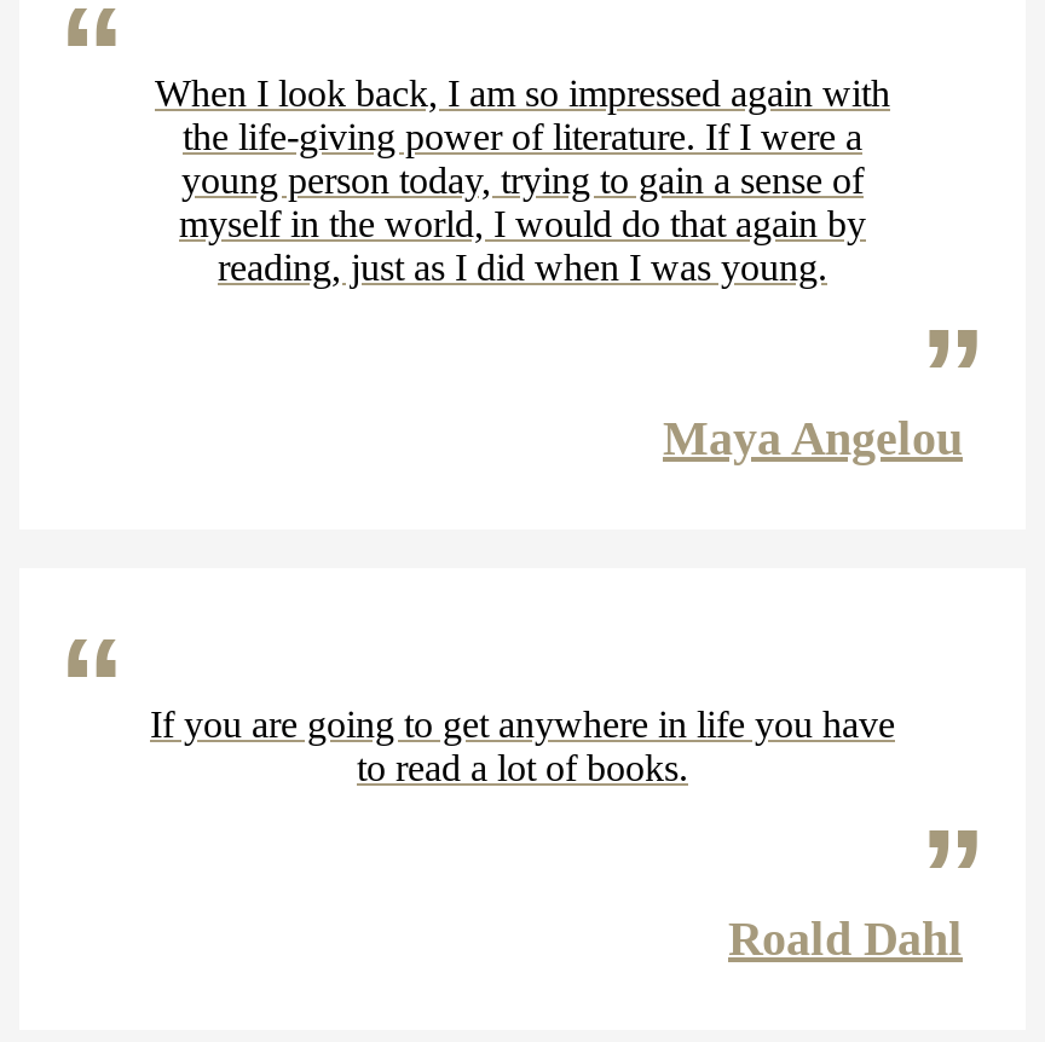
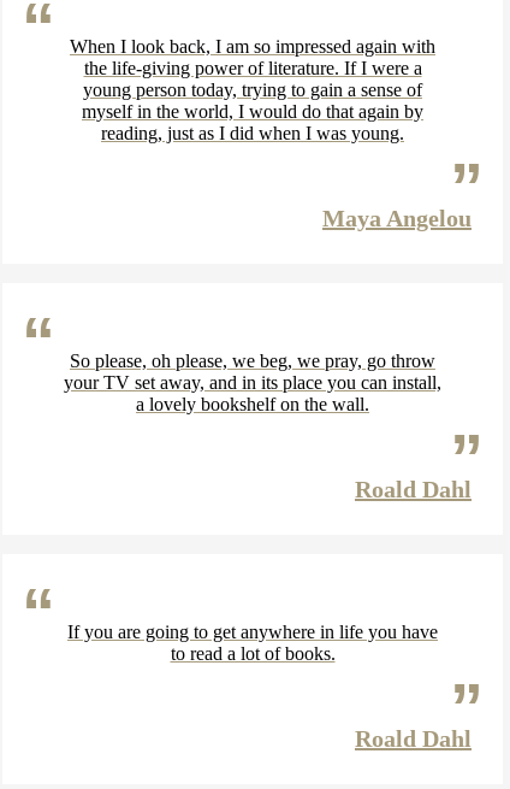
+ So please, oh please, we beg, we pray, go throw
+ your TV set away, and in its place you can install,
+ a lovely bookshelf on the wall.
+ Roald Dahl
